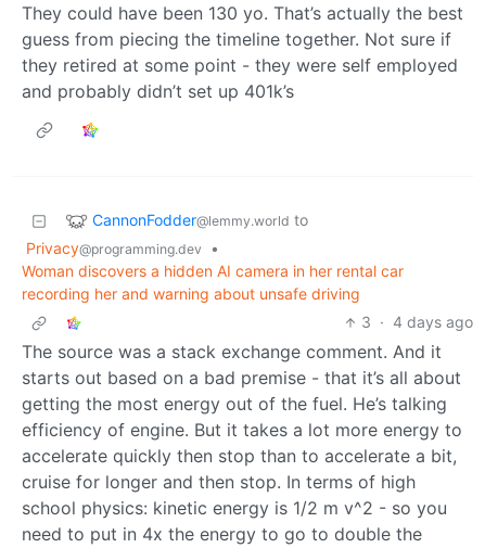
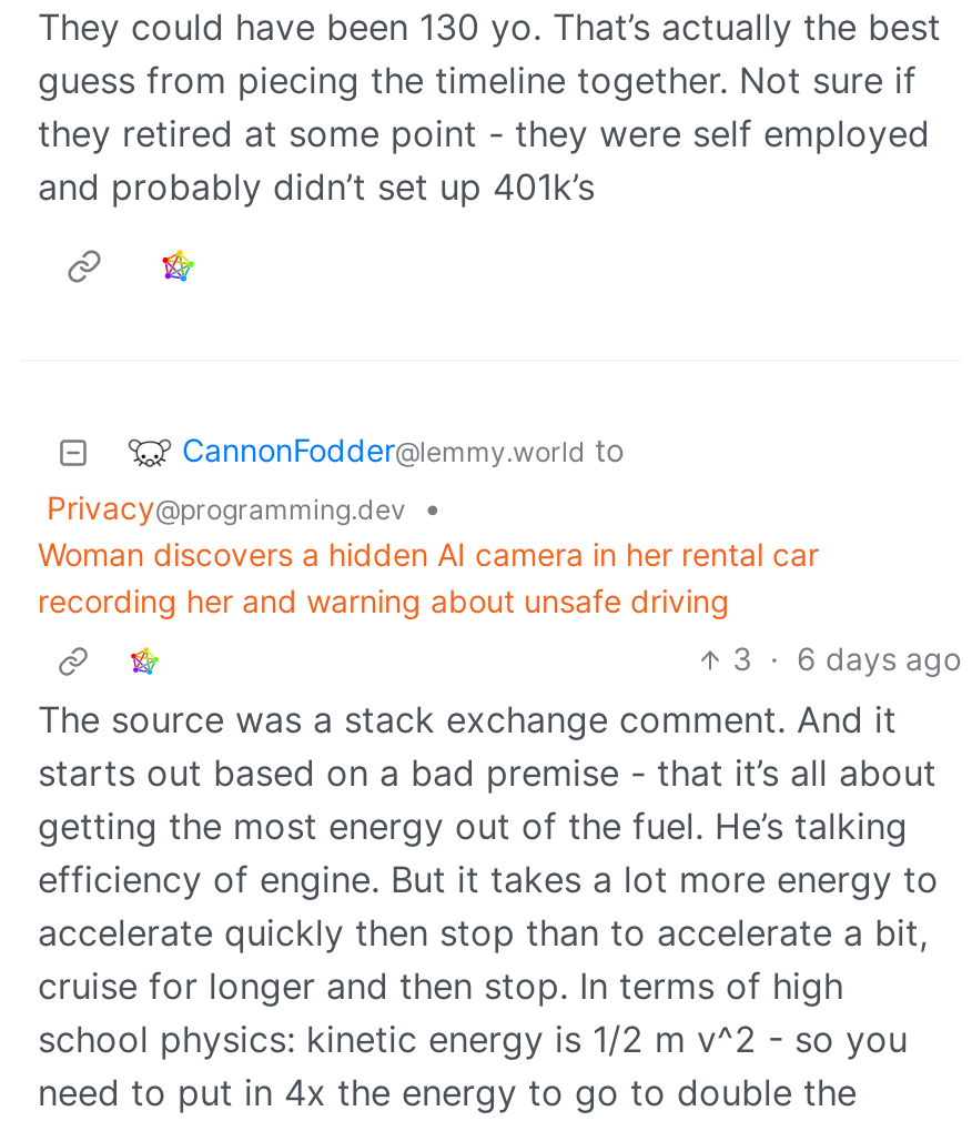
- 3 · 4 days ago
+ 3 · 6 days ago
